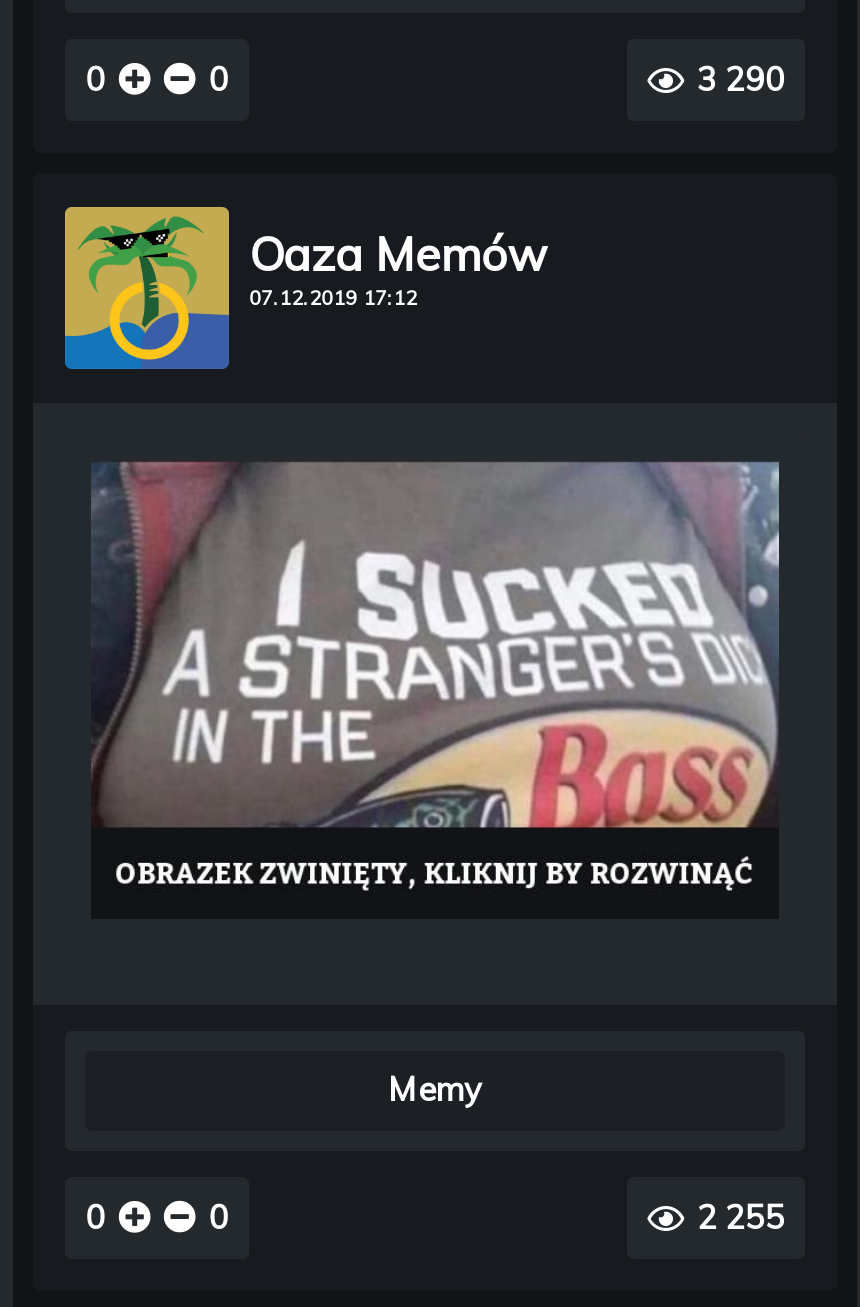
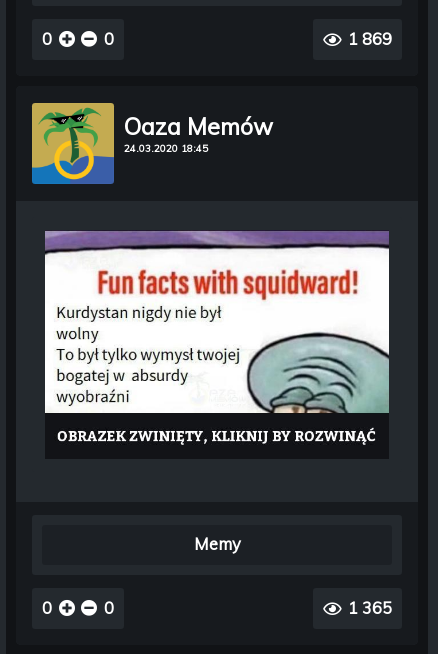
- 3 290
+ 1 869

- 07.12.2019 17:12
+ 24.03.2020 18:45

- [image]
+ [image]

- 2 255
+ 1 365
